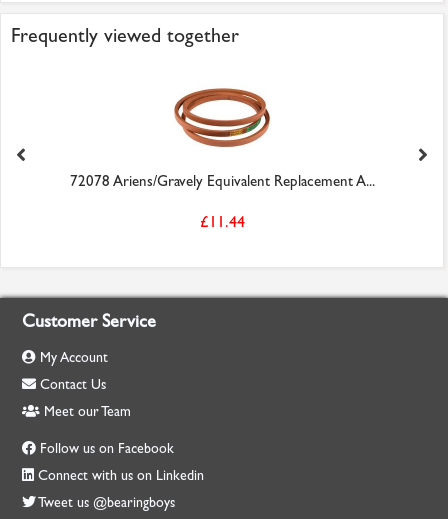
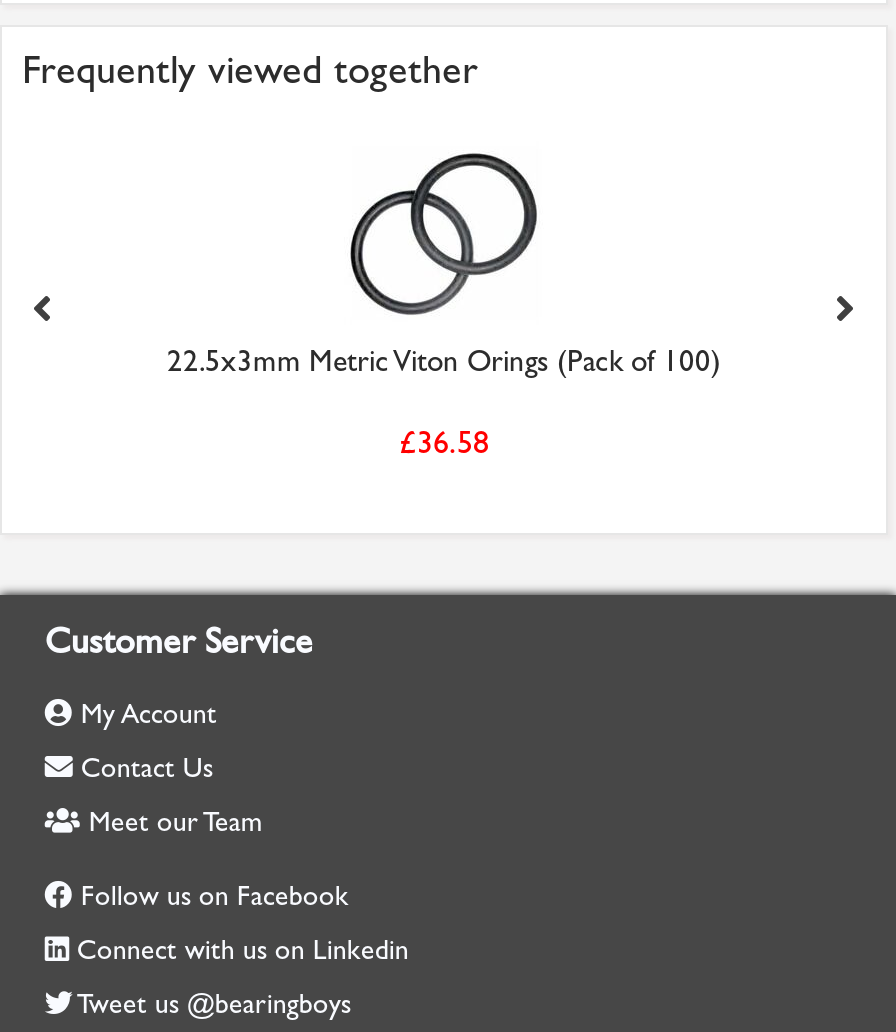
- [image]
- 72078 Ariens/Gravely Equivalent Replacement A...
+ [image]
+ 22.5x3mm Metric Viton Orings (Pack of 100)

- £11.44
+ £36.58
